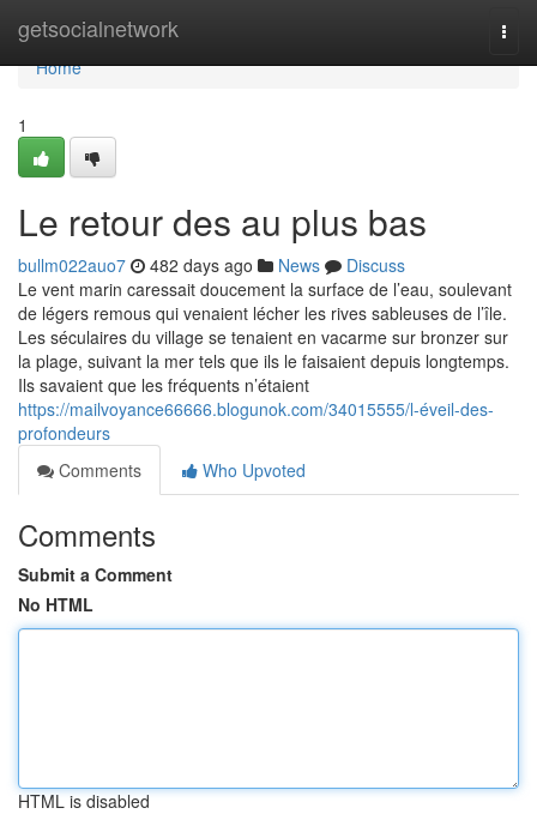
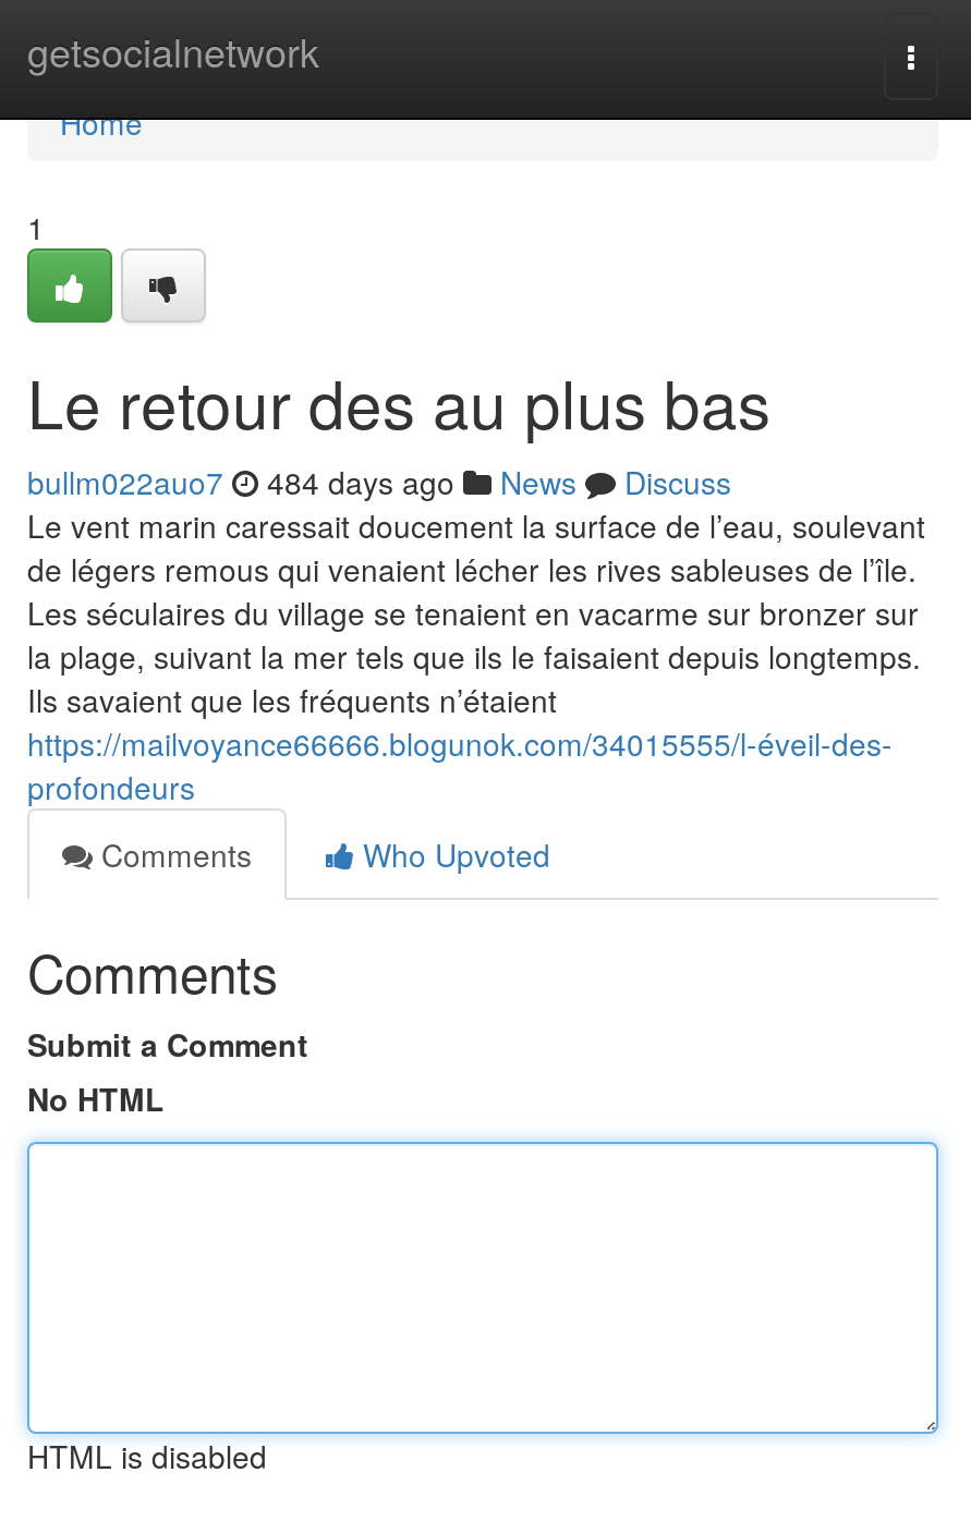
- bullm022auo7 482 days ago News Discuss
+ bullm022auo7 484 days ago News Discuss
